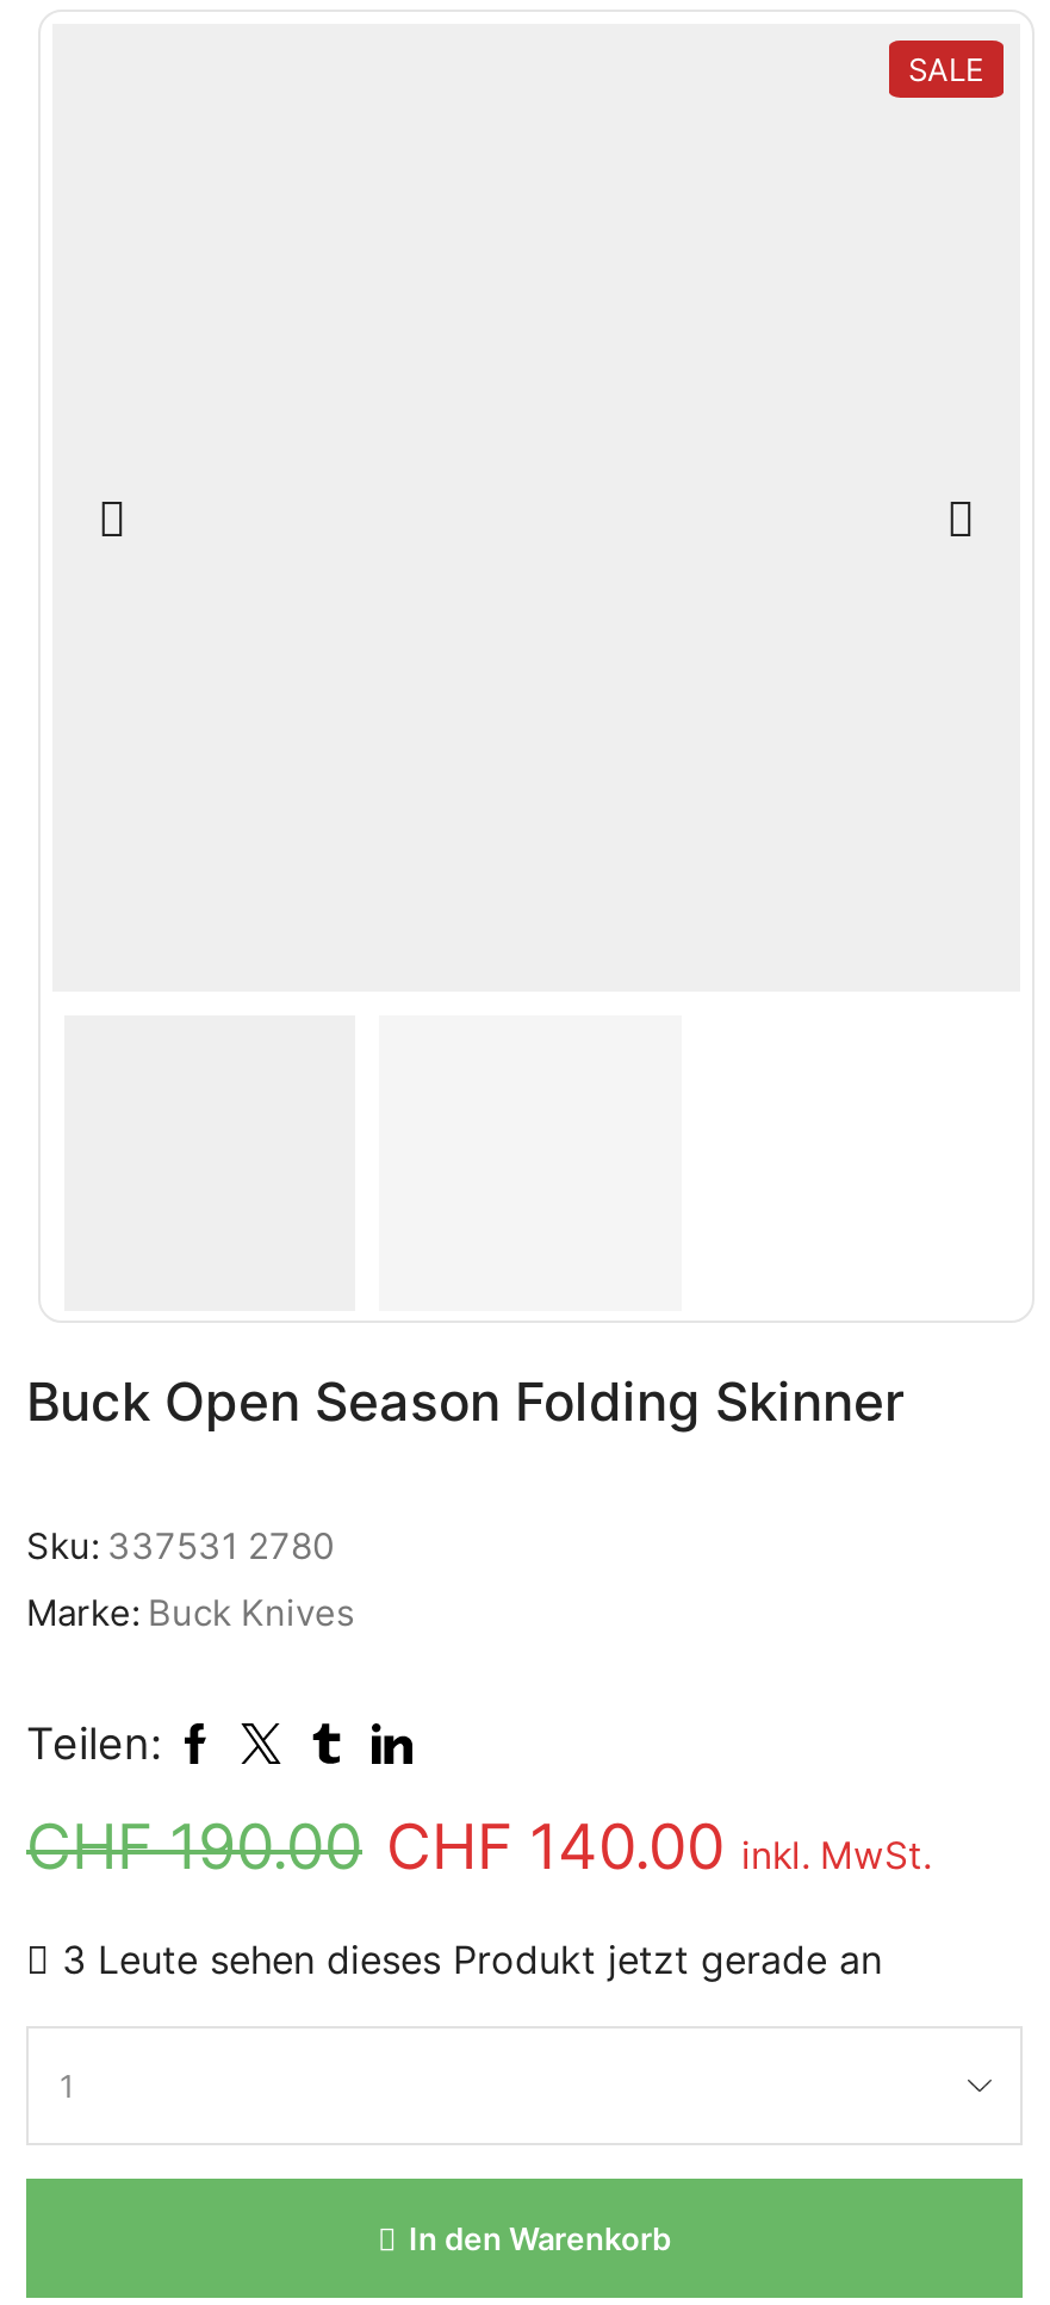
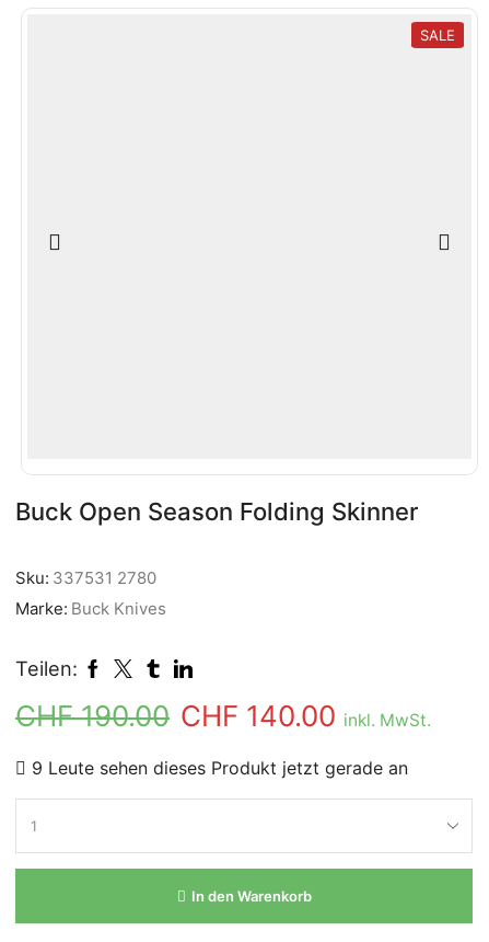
- 3 Leute sehen dieses Produkt jetzt gerade an
+ 9 Leute sehen dieses Produkt jetzt gerade an
